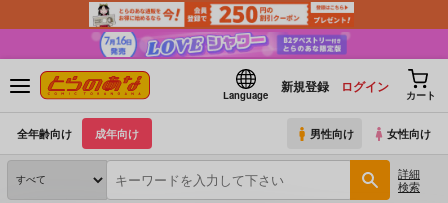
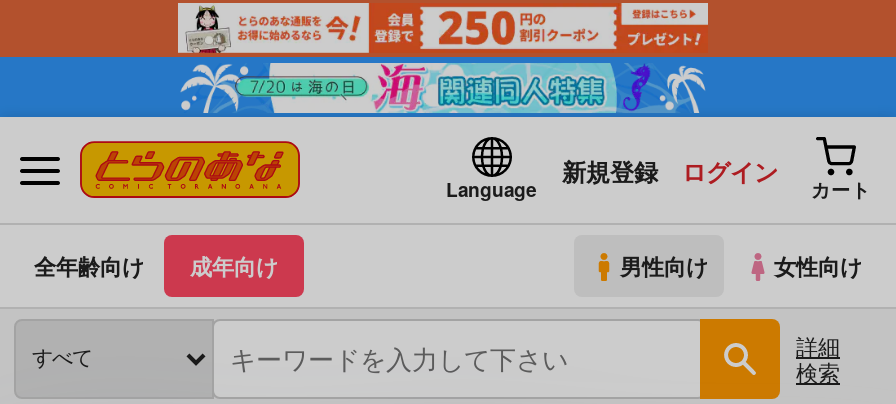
- [image]
+ [image]
